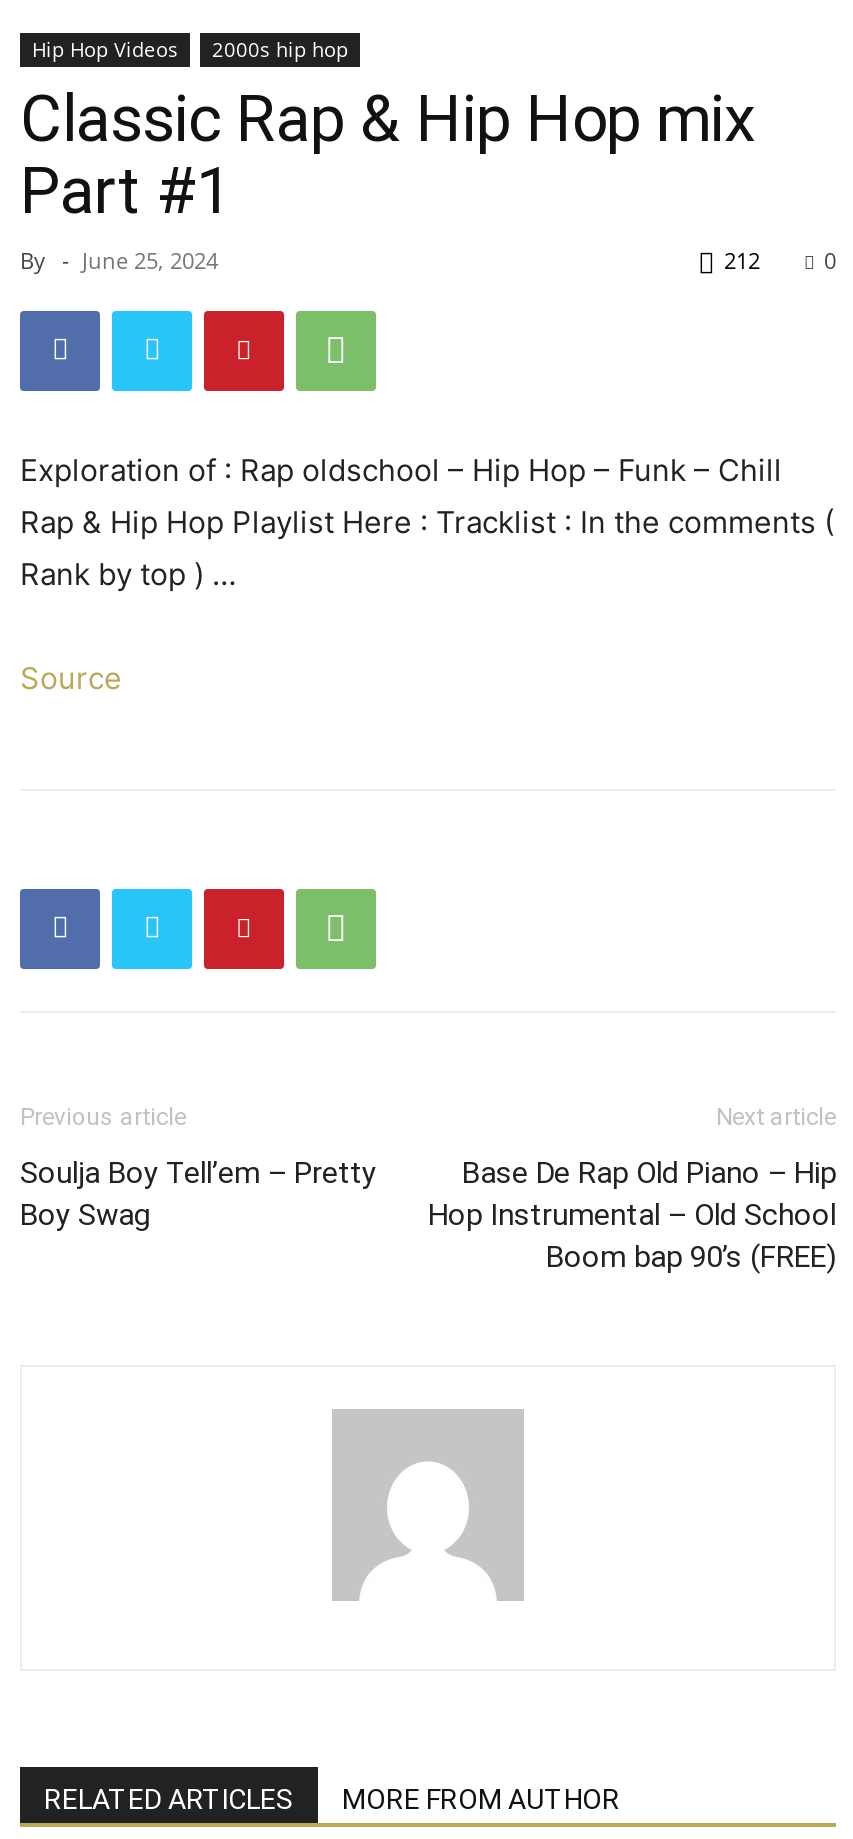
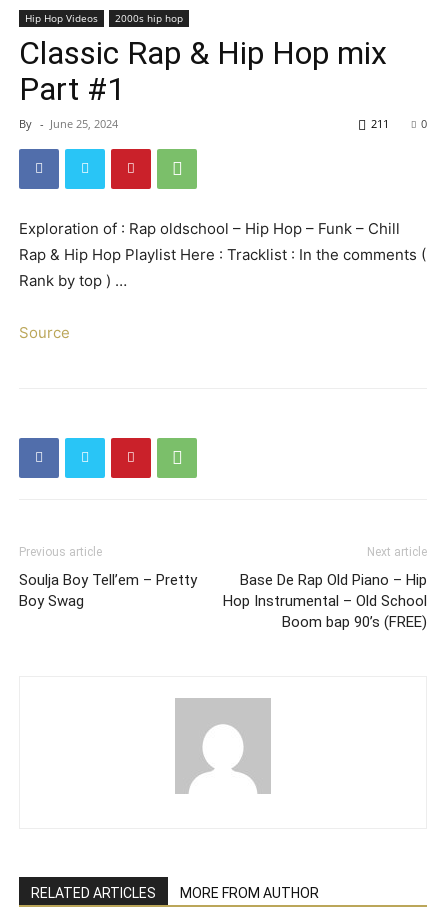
- 212
+ 211
